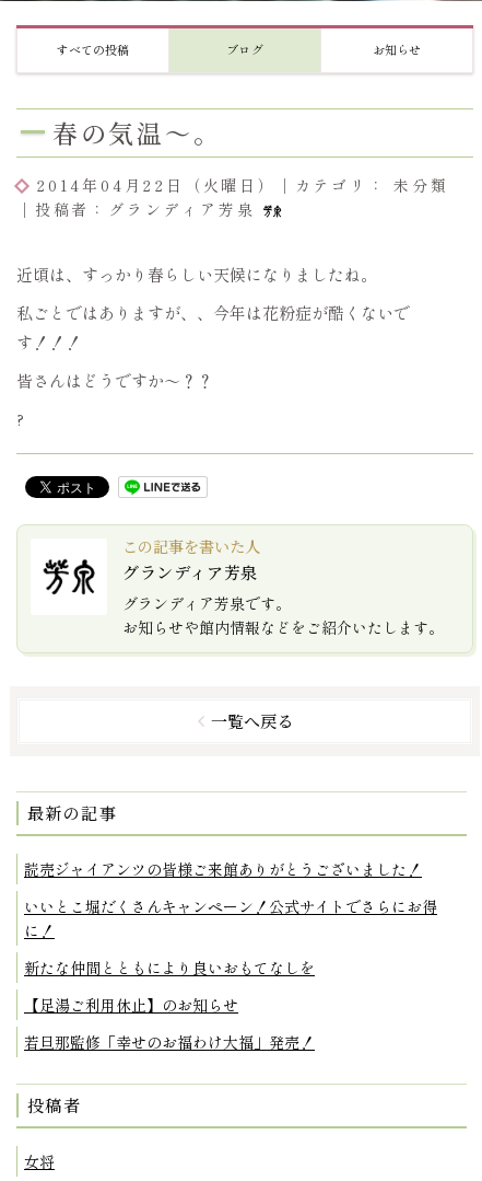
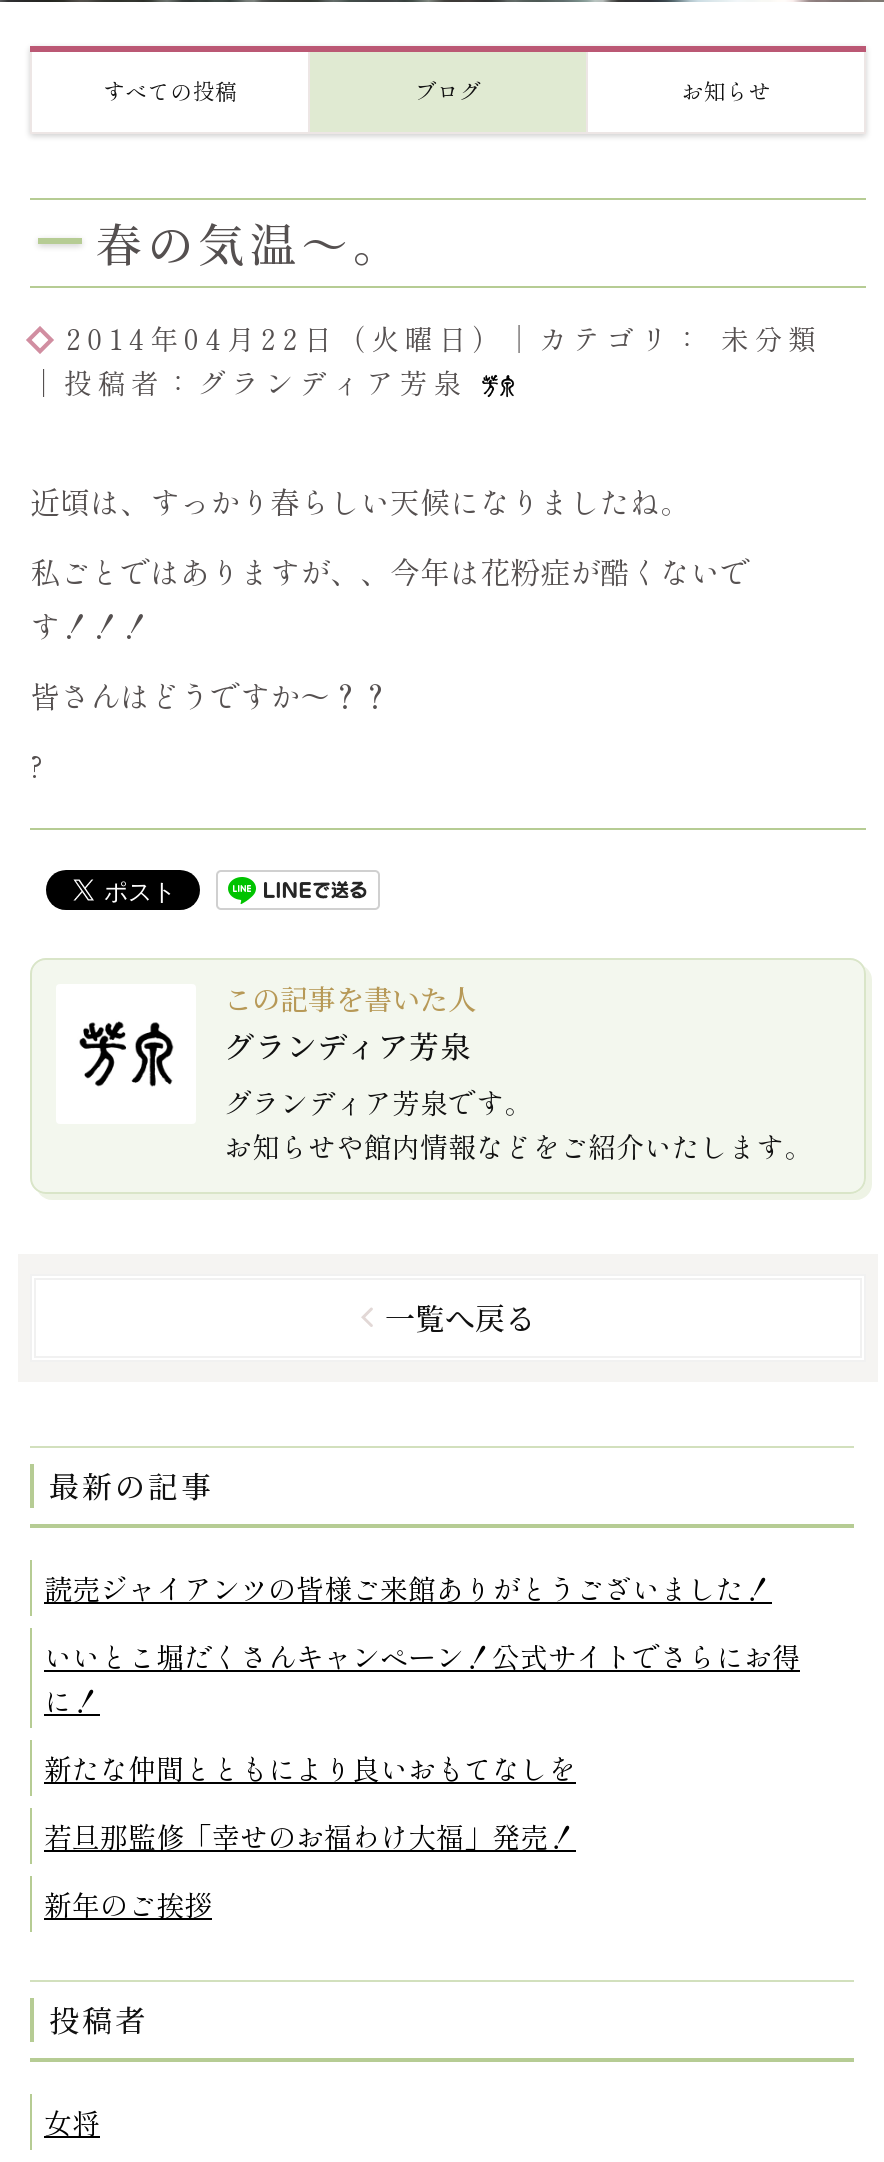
- 【足湯ご利用休止】のお知らせ

moved up: 若旦那監修「幸せのお福わけ大福」発売！

+ 新年のご挨拶
